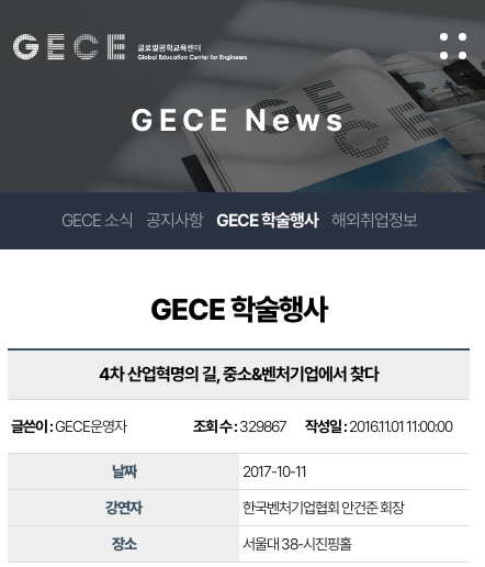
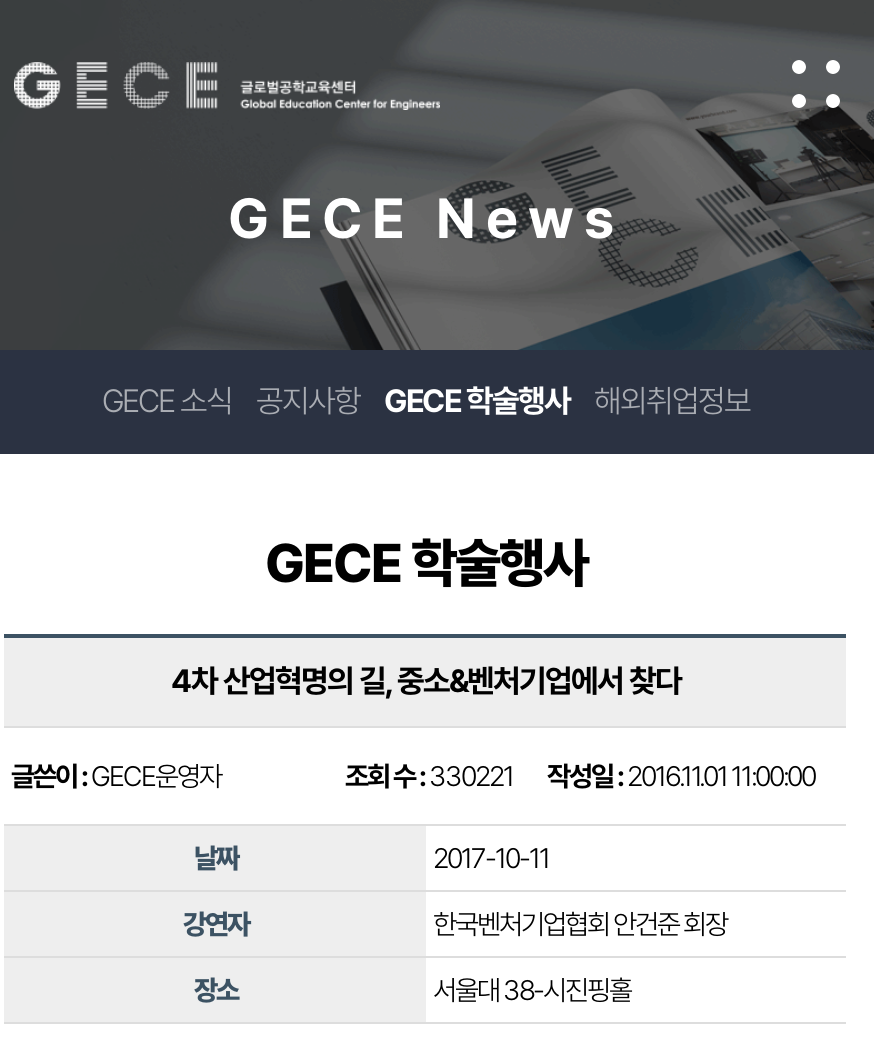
- 조회 수 : 329867 작성일 : 2016.11.01 11:00:00
+ 조회 수 : 330221 작성일 : 2016.11.01 11:00:00
